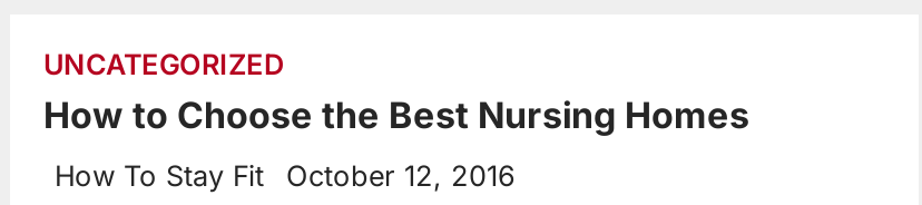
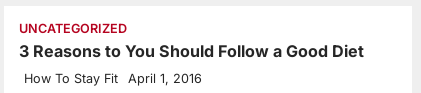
- How to Choose the Best Nursing Homes
+ 3 Reasons to You Should Follow a Good Diet

- How To Stay Fit October 12, 2016
+ How To Stay Fit April 1, 2016
